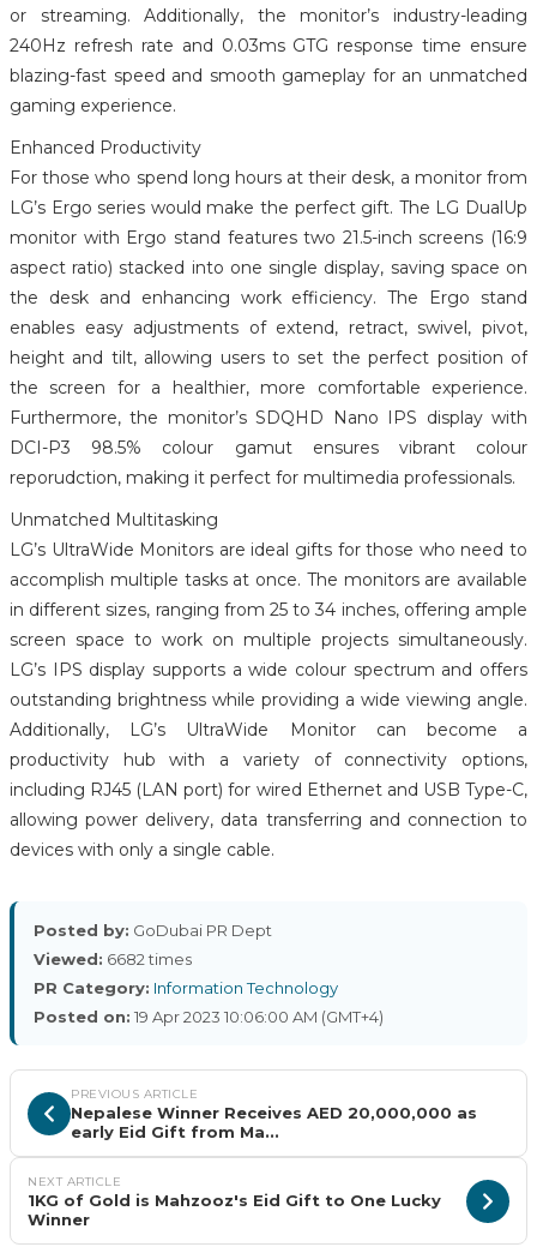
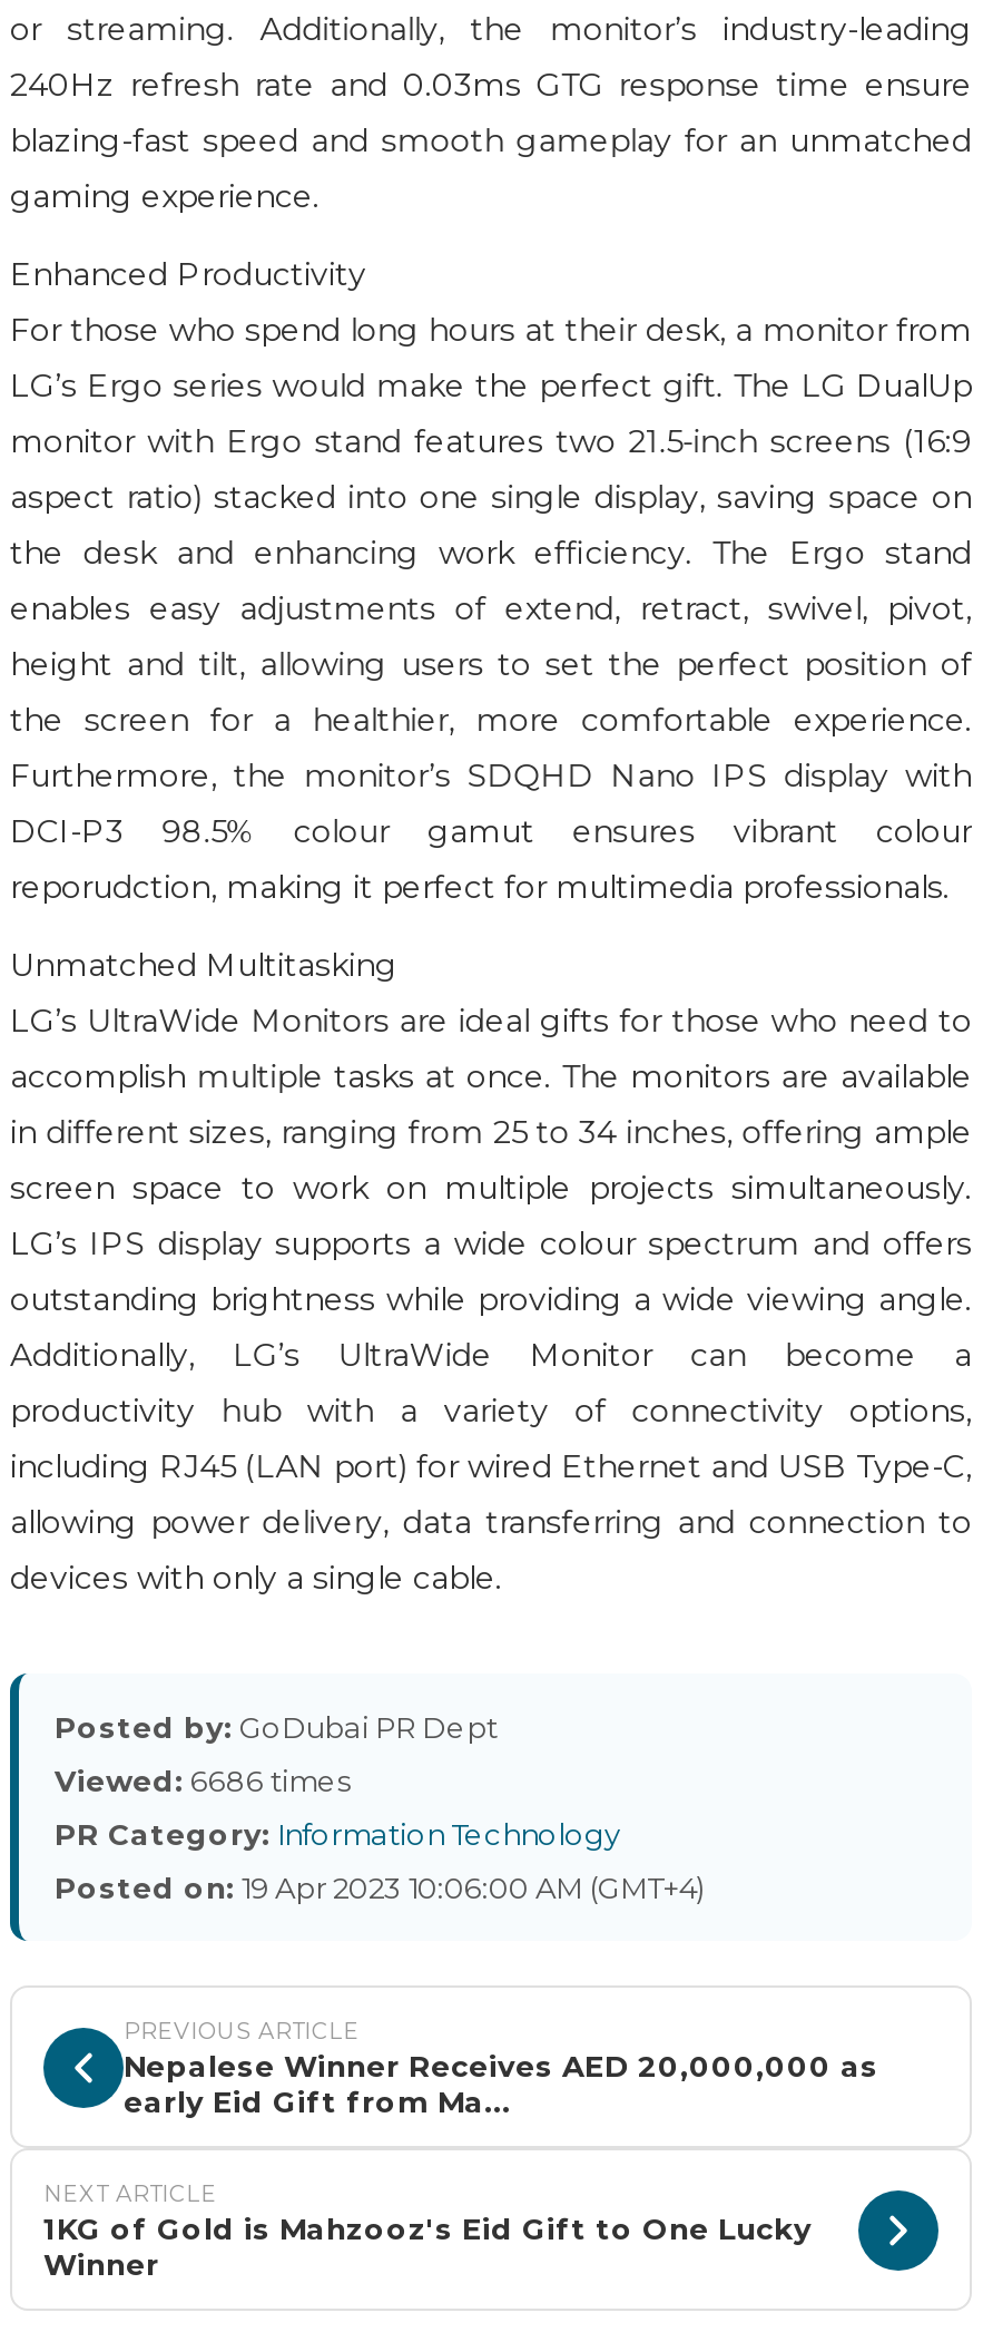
- Viewed: 6682 times
+ Viewed: 6686 times
